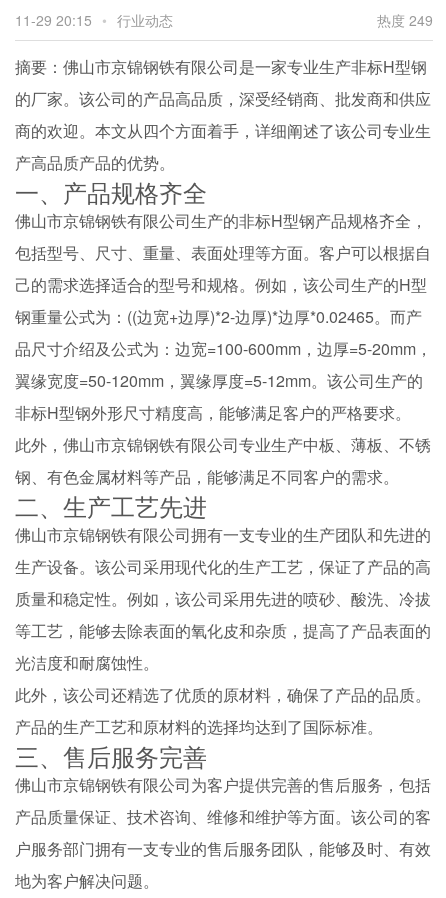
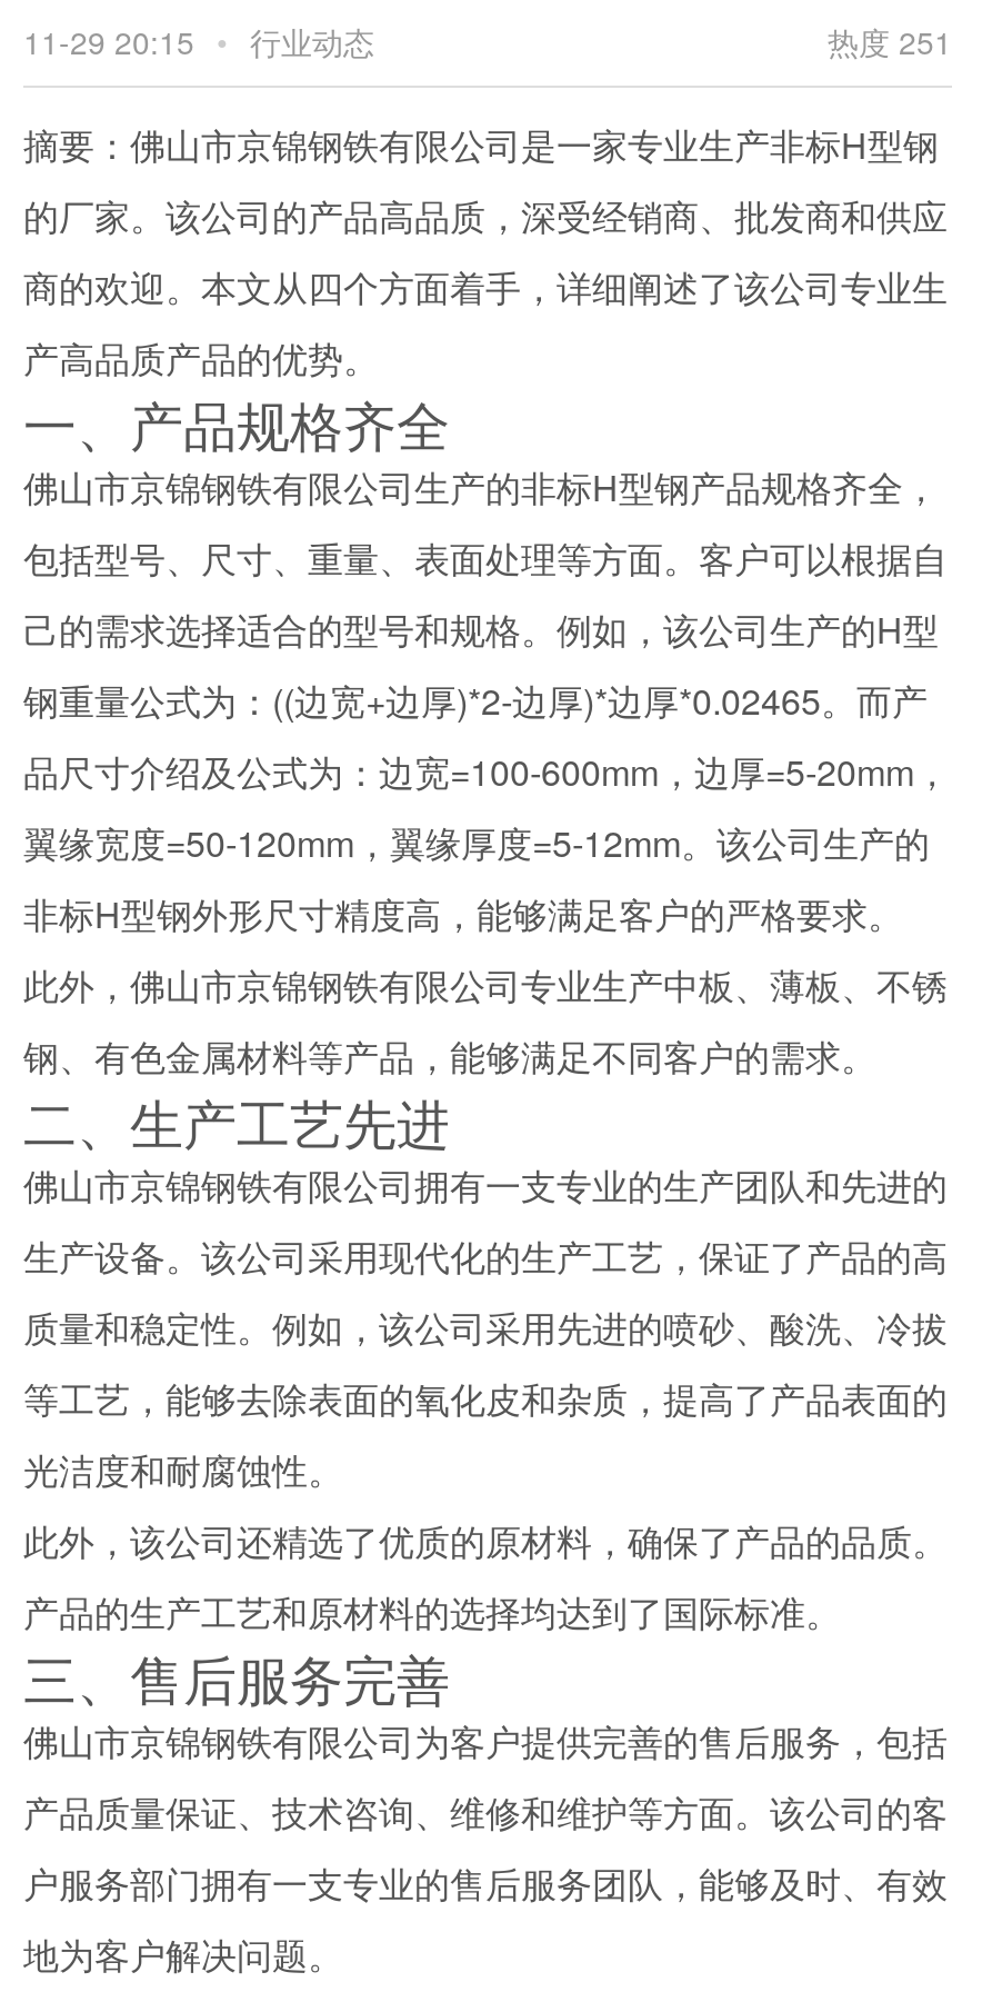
- 热度 249
+ 热度 251
